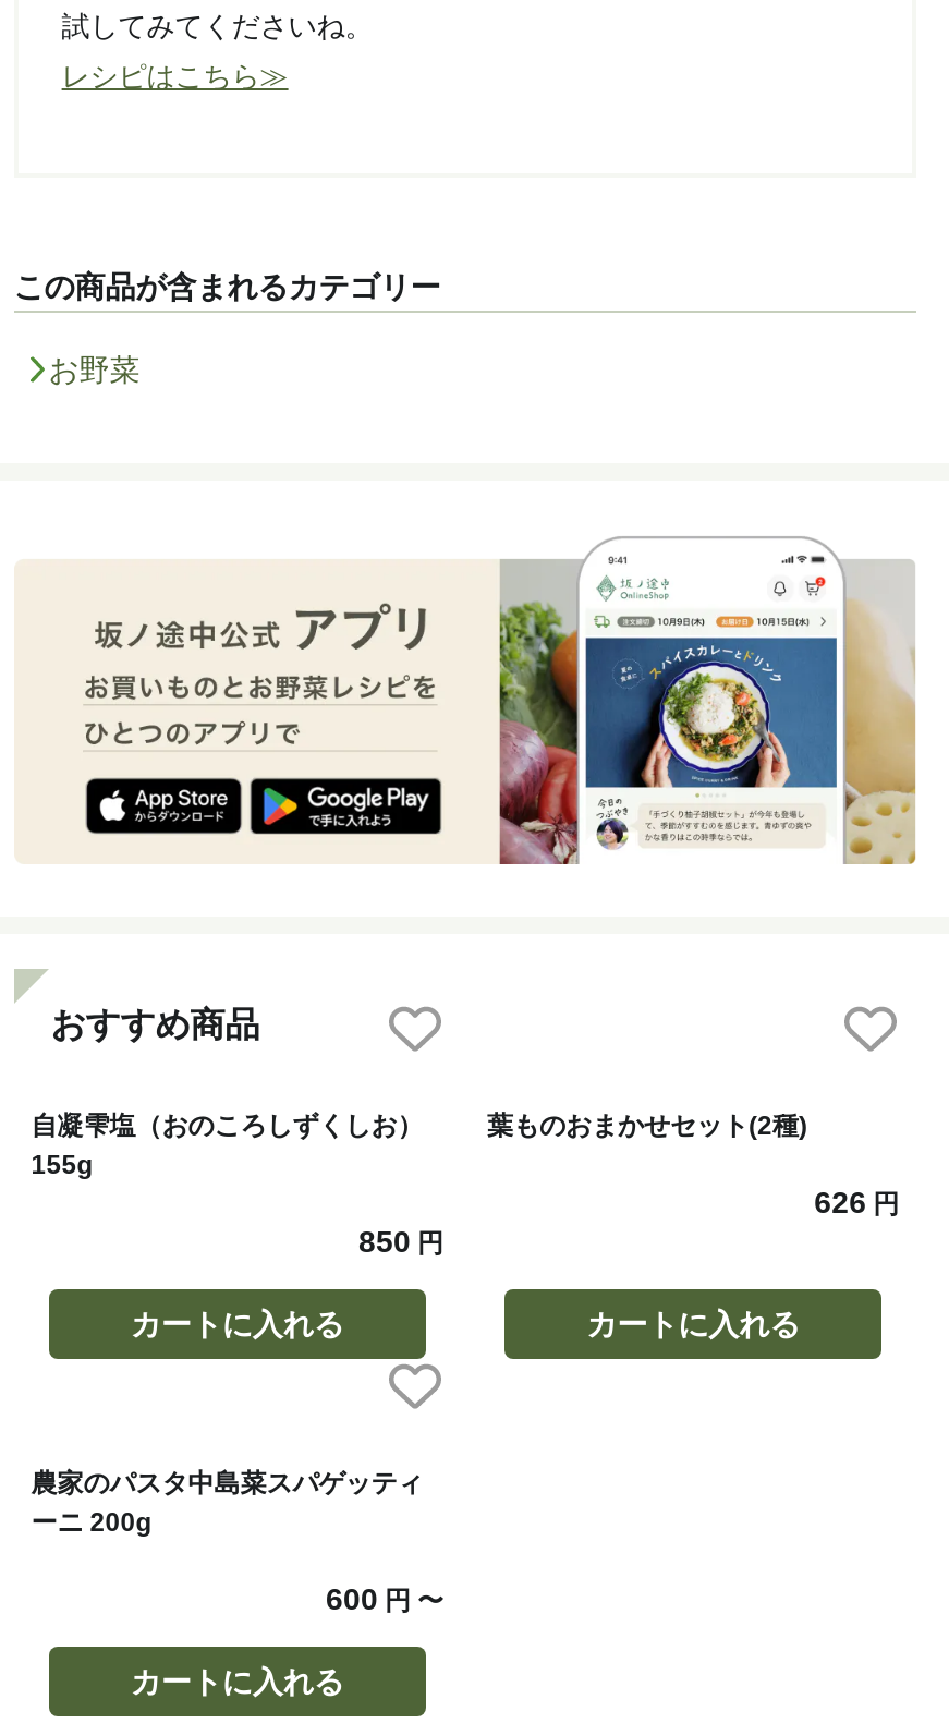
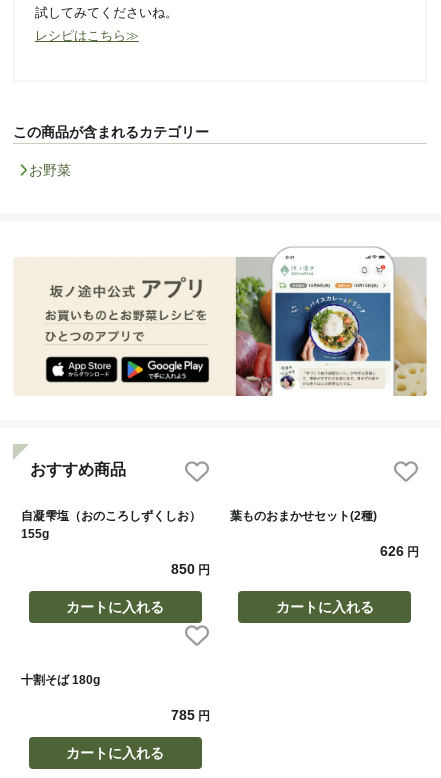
- 農家のパスタ中島菜スパゲッティ
- ーニ 200g
+ 十割そば 180g

- 600円〜
+ 785円
